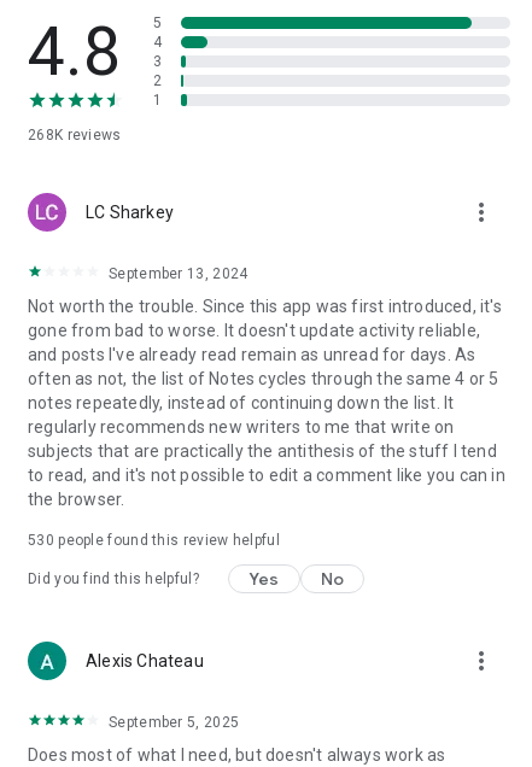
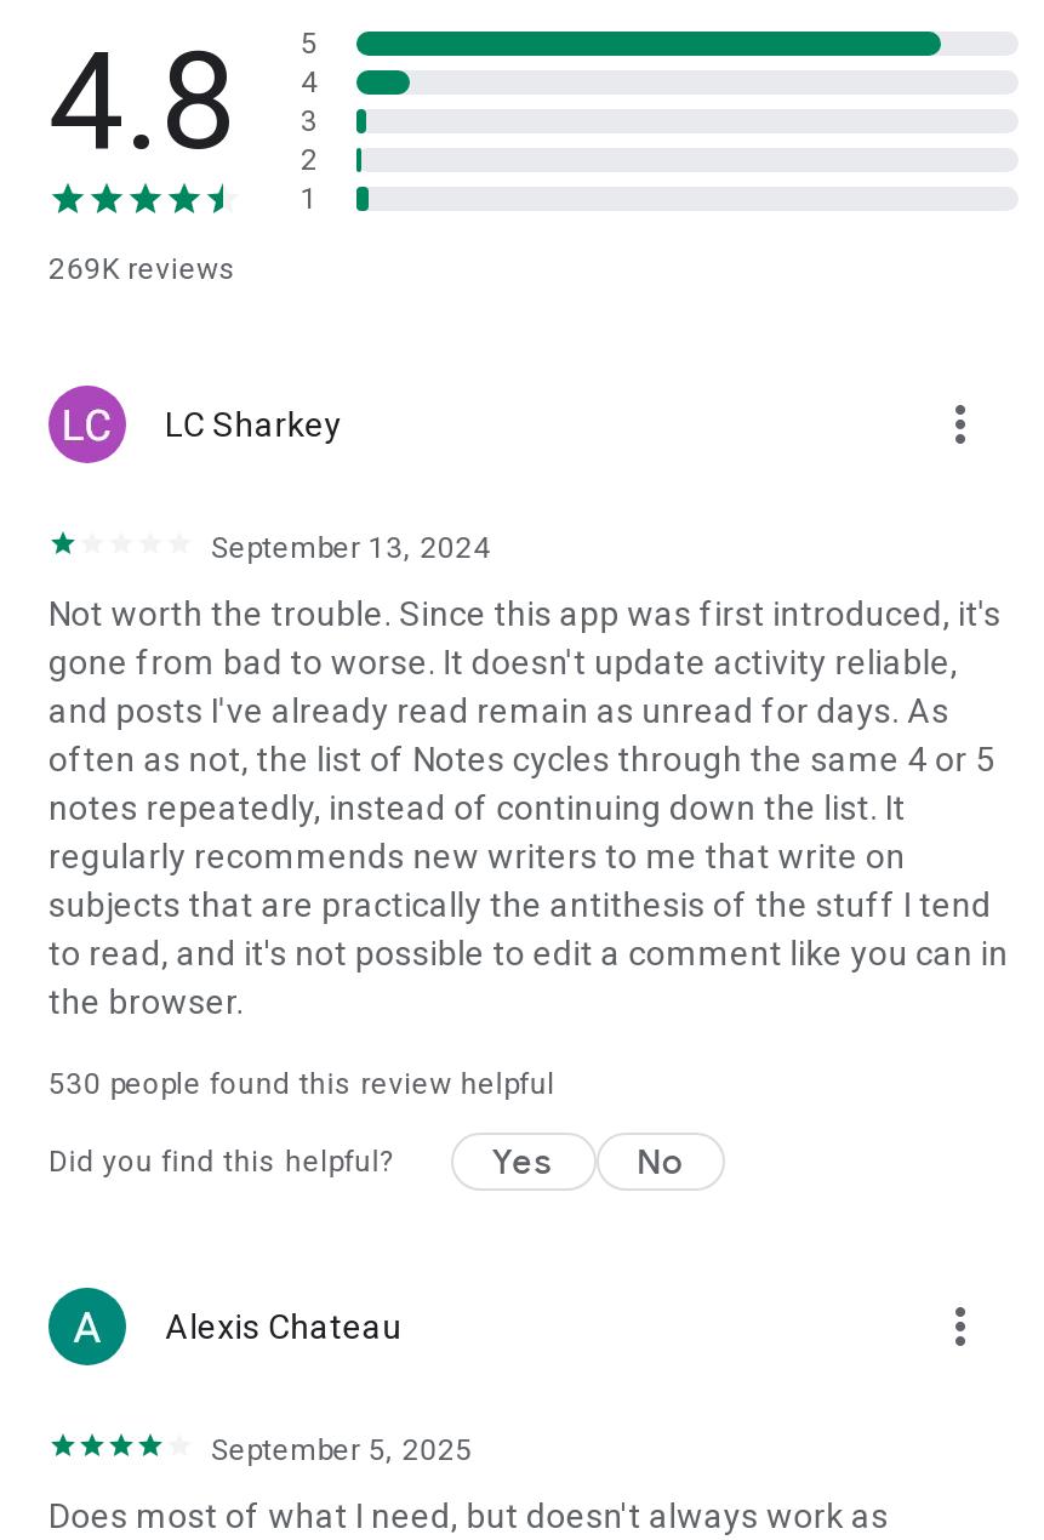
- 268K reviews
+ 269K reviews
